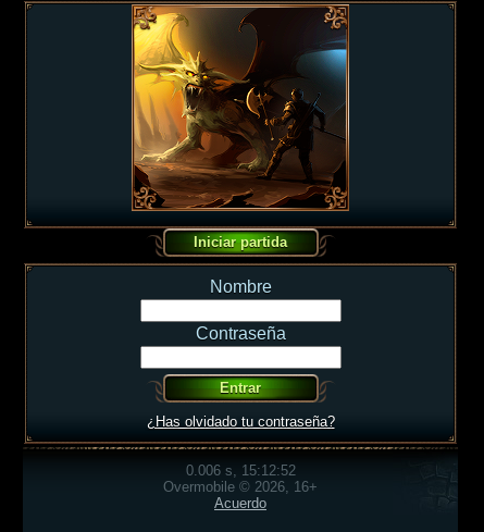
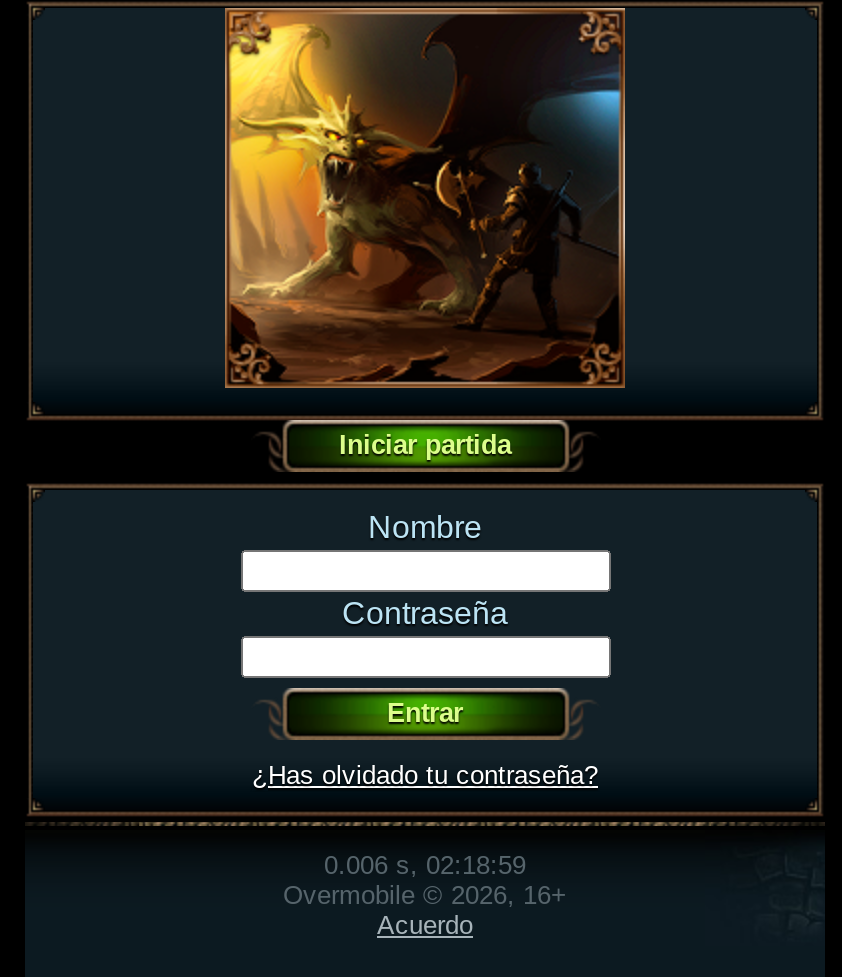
- 0.006 s, 15:12:52
+ 0.006 s, 02:18:59
